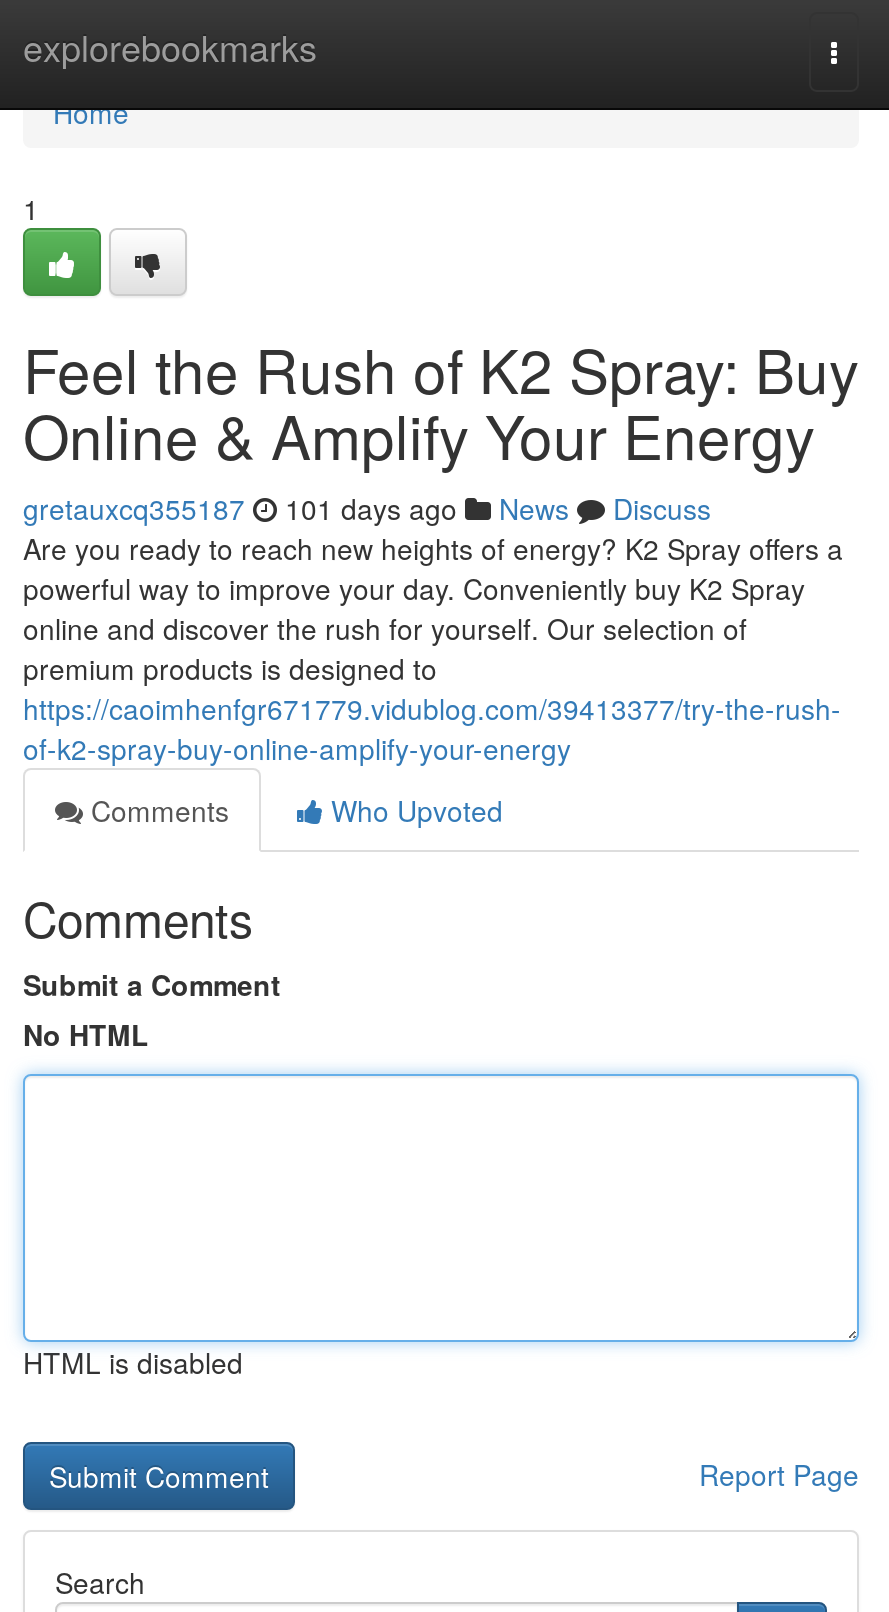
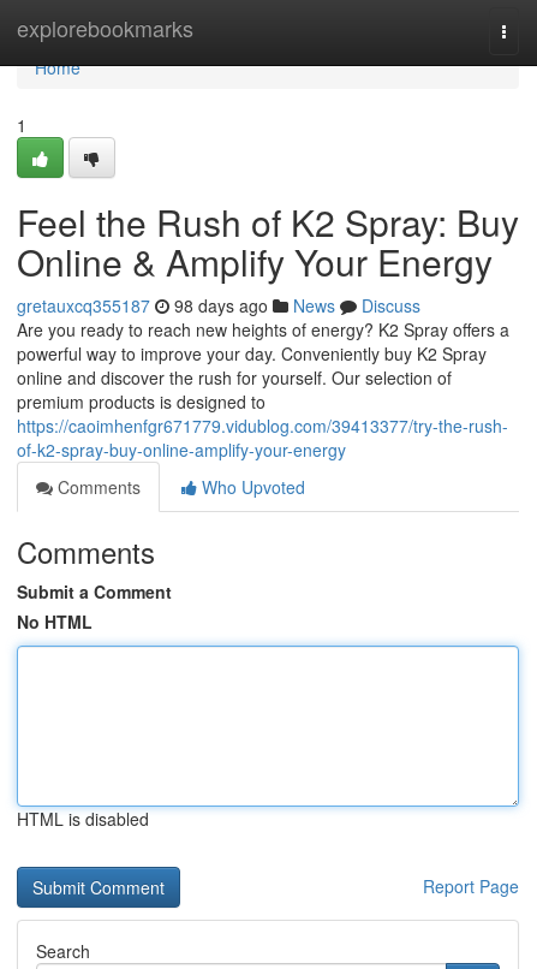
- gretauxcq355187 101 days ago News Discuss
+ gretauxcq355187 98 days ago News Discuss
